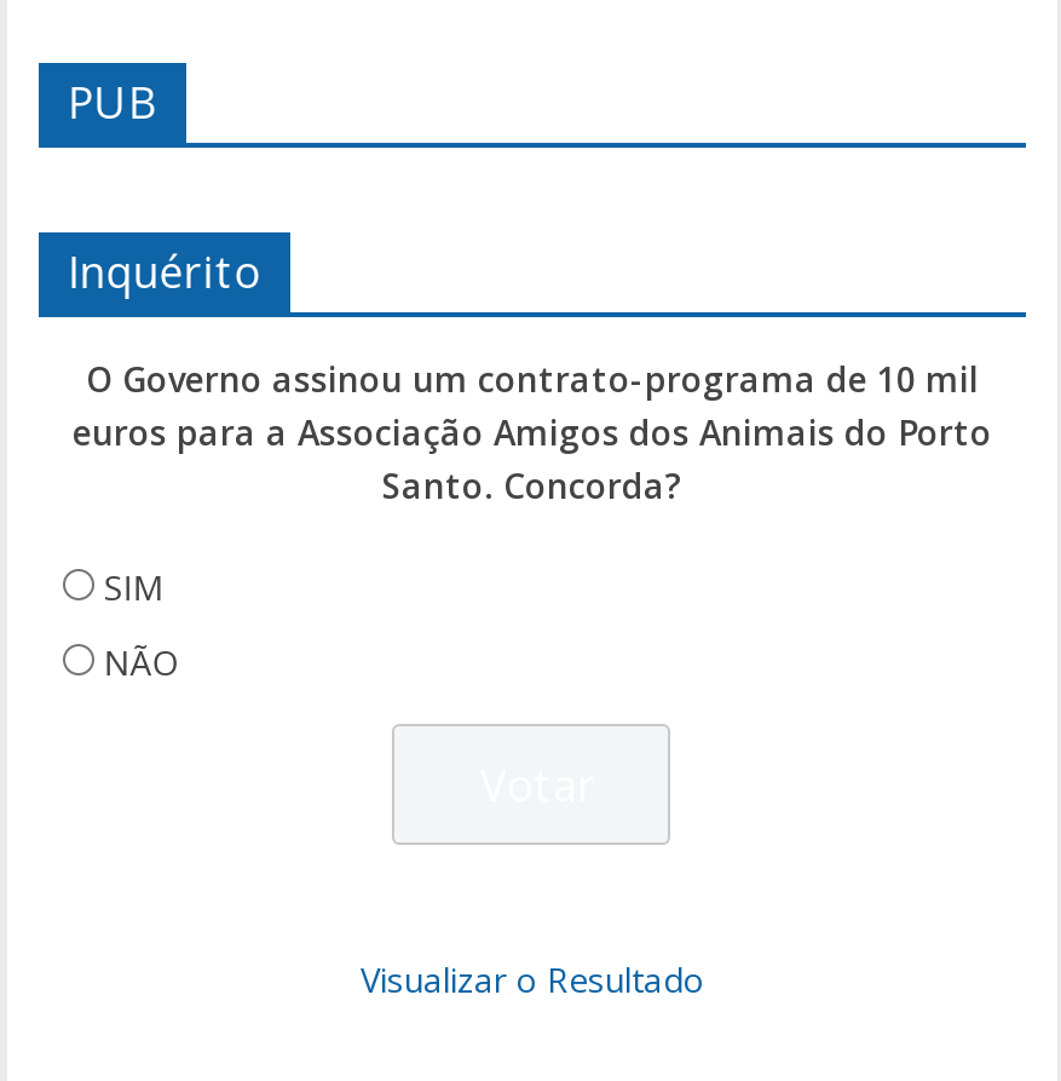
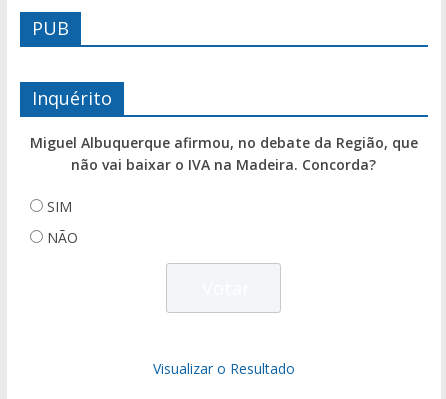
- O Governo assinou um contrato-programa de 10 mil
- euros para a Associação Amigos dos Animais do Porto
- Santo. Concorda?
+ Miguel Albuquerque afirmou, no debate da Região, que
+ não vai baixar o IVA na Madeira. Concorda?
